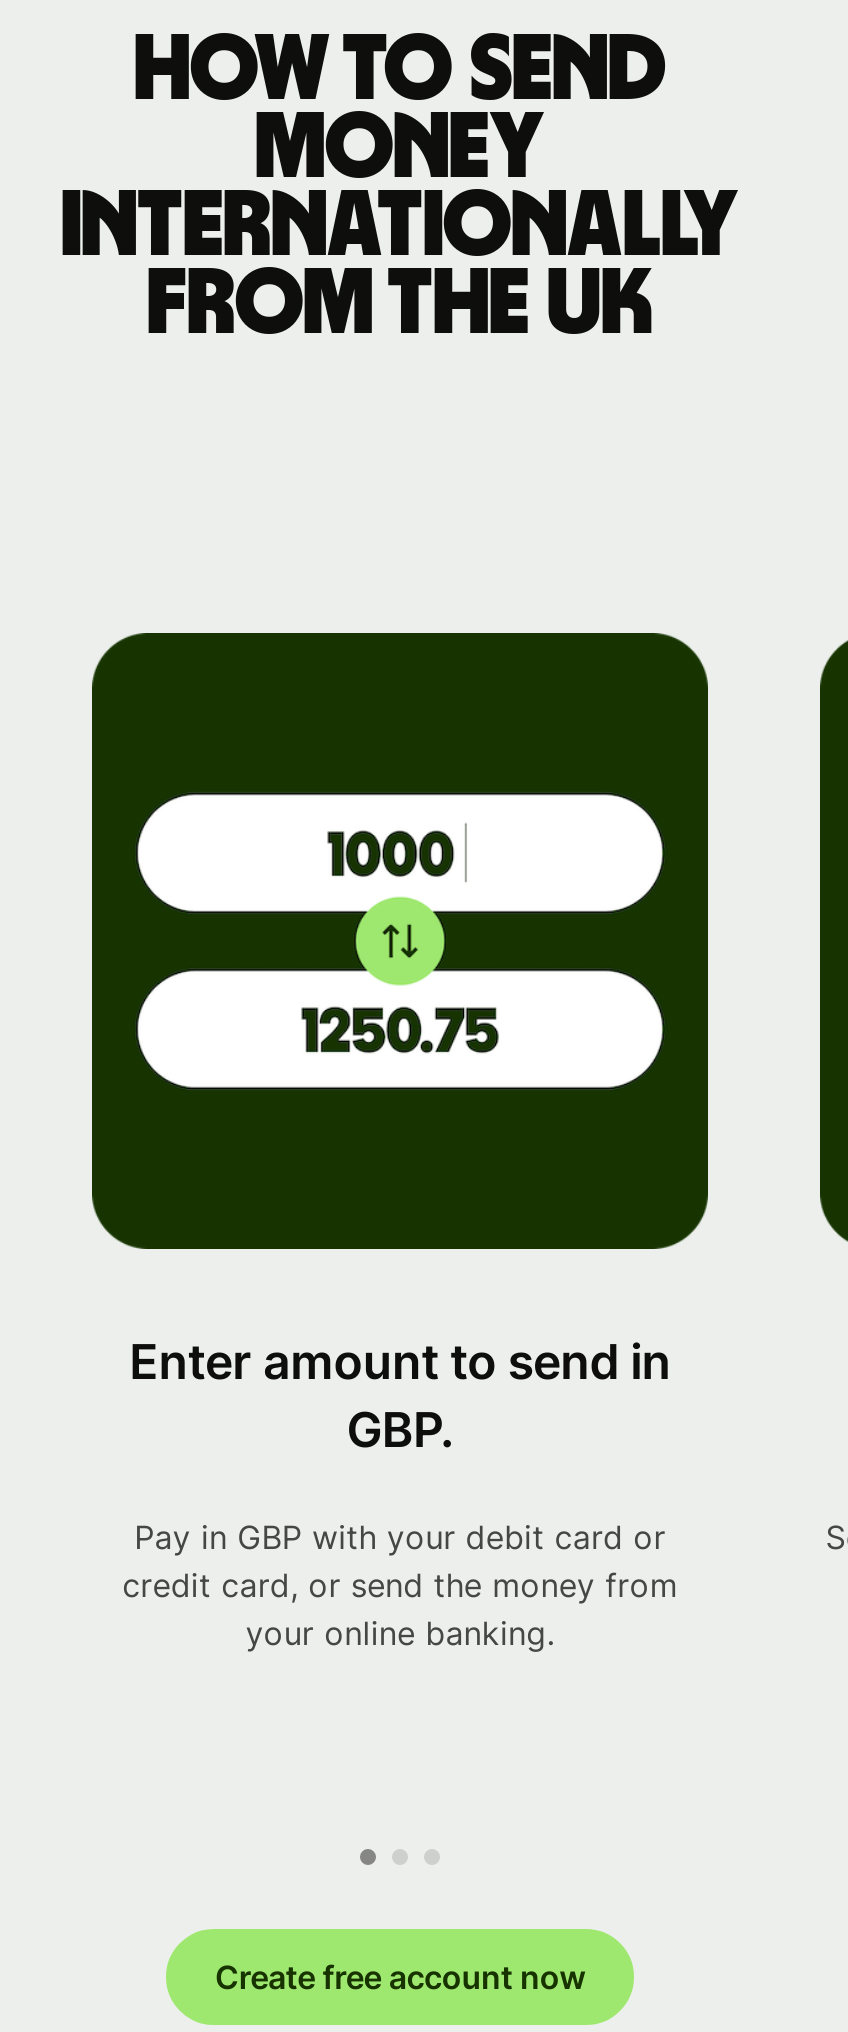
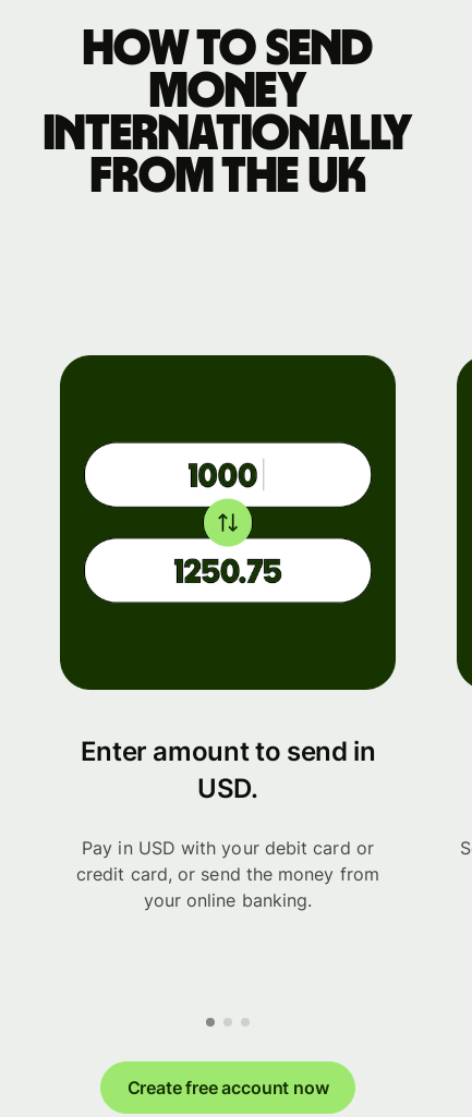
- GBP.
+ USD.

- Pay in GBP with your debit card or
+ Pay in USD with your debit card or
